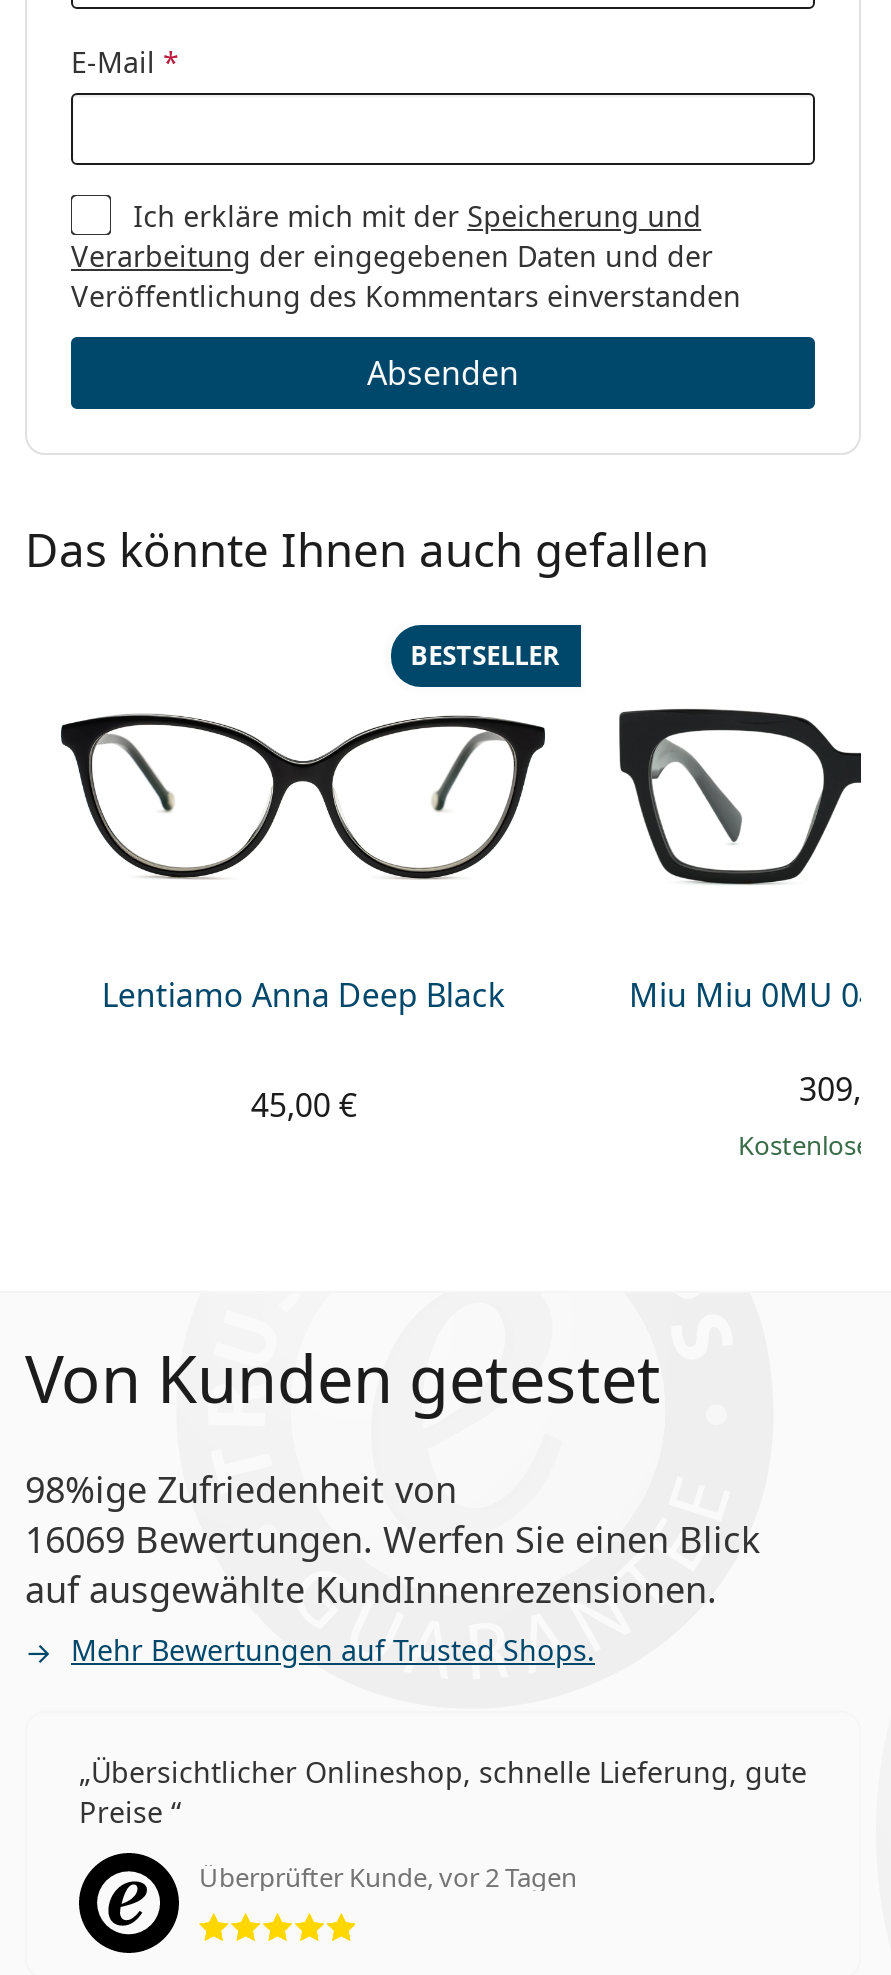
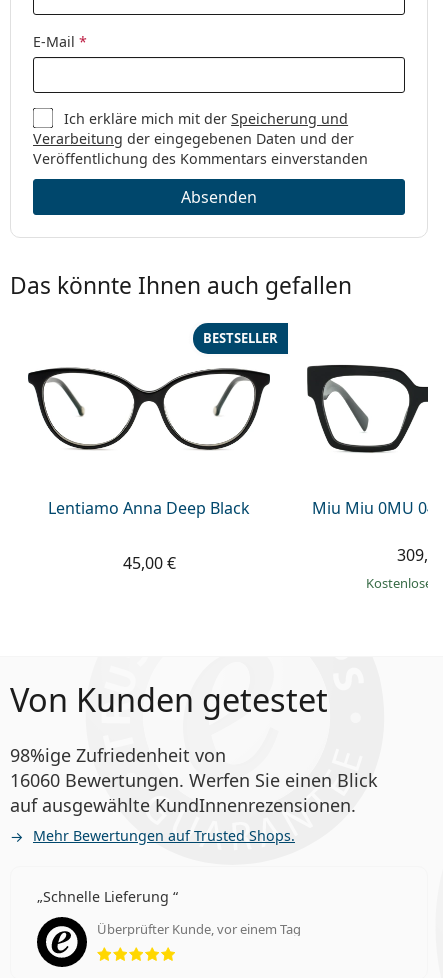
- 16069 Bewertungen. Werfen Sie einen Blick
+ 16060 Bewertungen. Werfen Sie einen Blick

- Übersichtlicher Onlineshop, schnelle Lieferung, gute
- Preise
+ Schnelle Lieferung

- Überprüfter Kunde, vor 2 Tagen
+ Überprüfter Kunde, vor einem Tag
